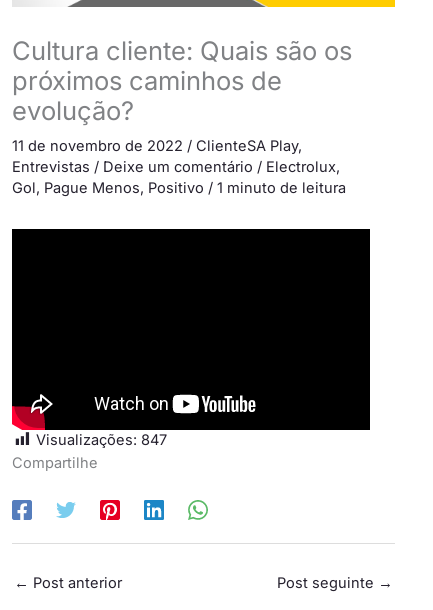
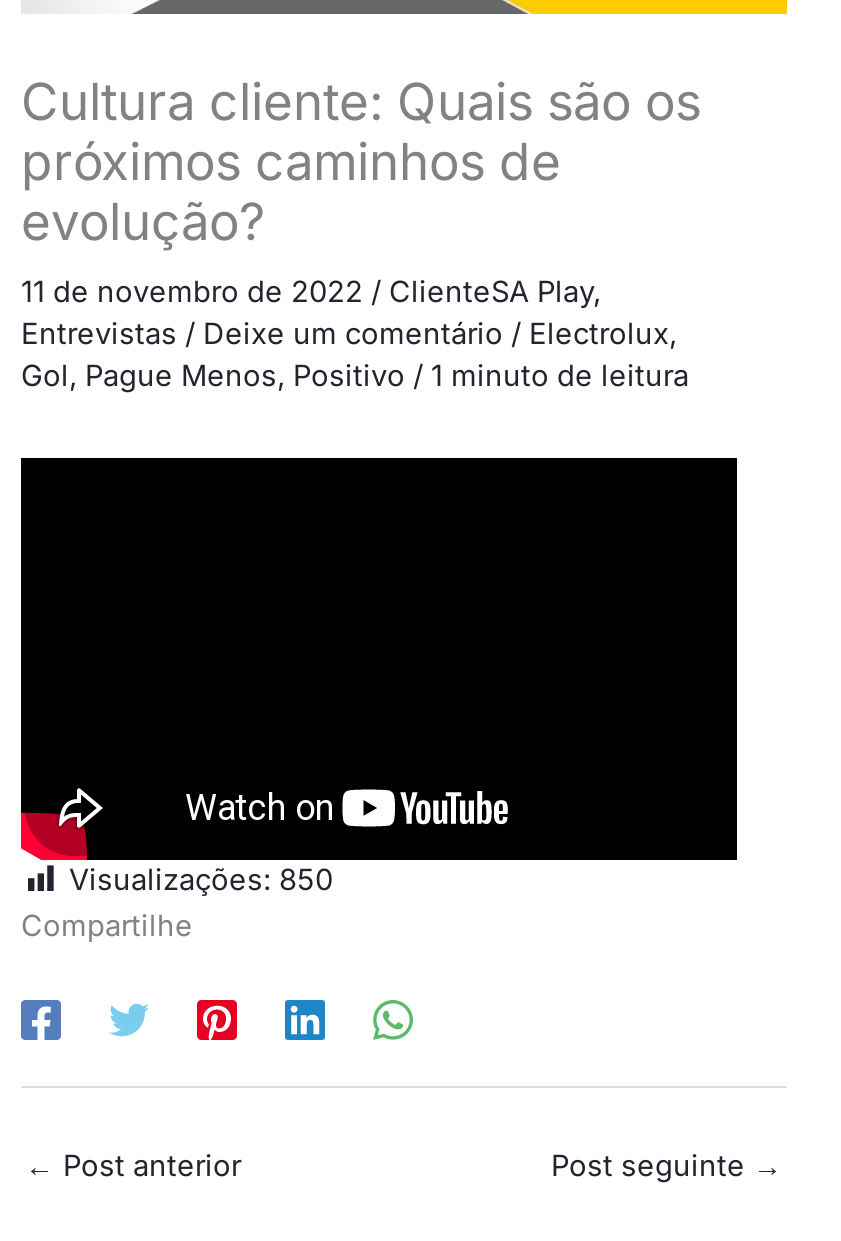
- Visualizações: 847
+ Visualizações: 850
